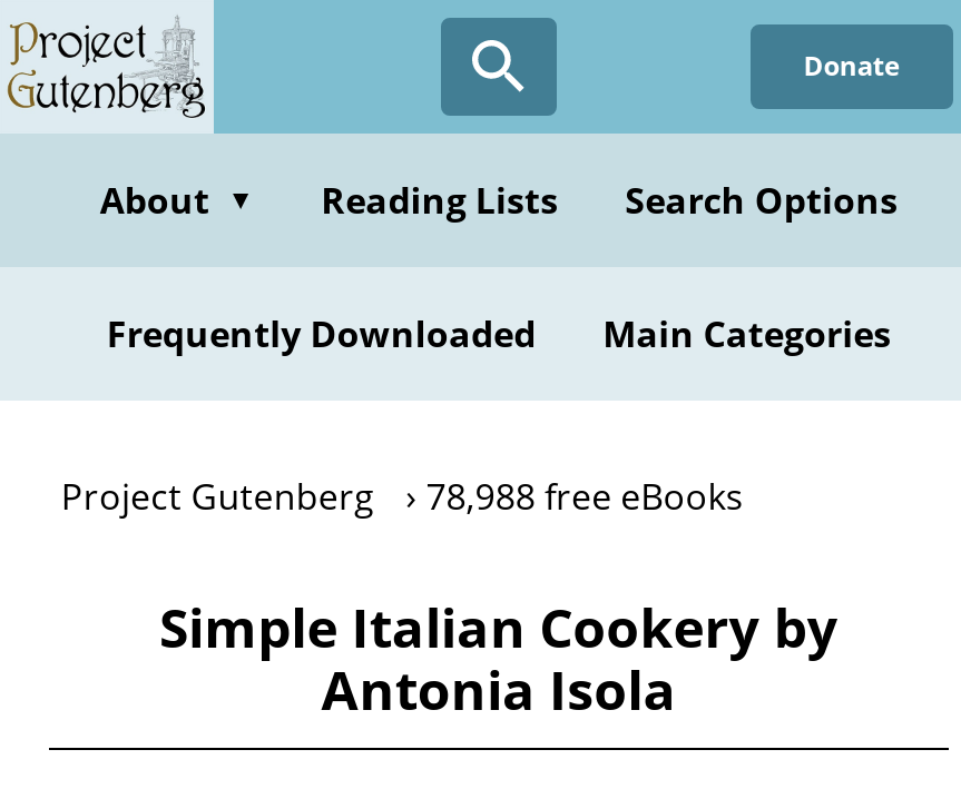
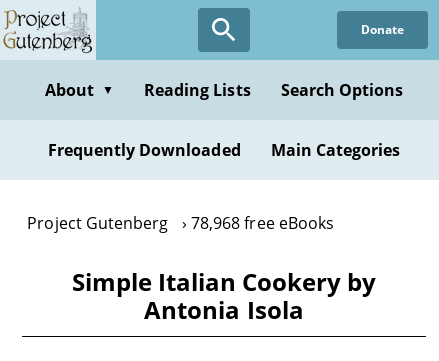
- Project Gutenberg 78,988 free eBooks
+ Project Gutenberg 78,968 free eBooks
